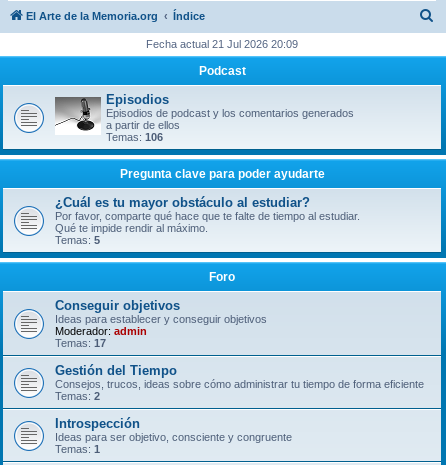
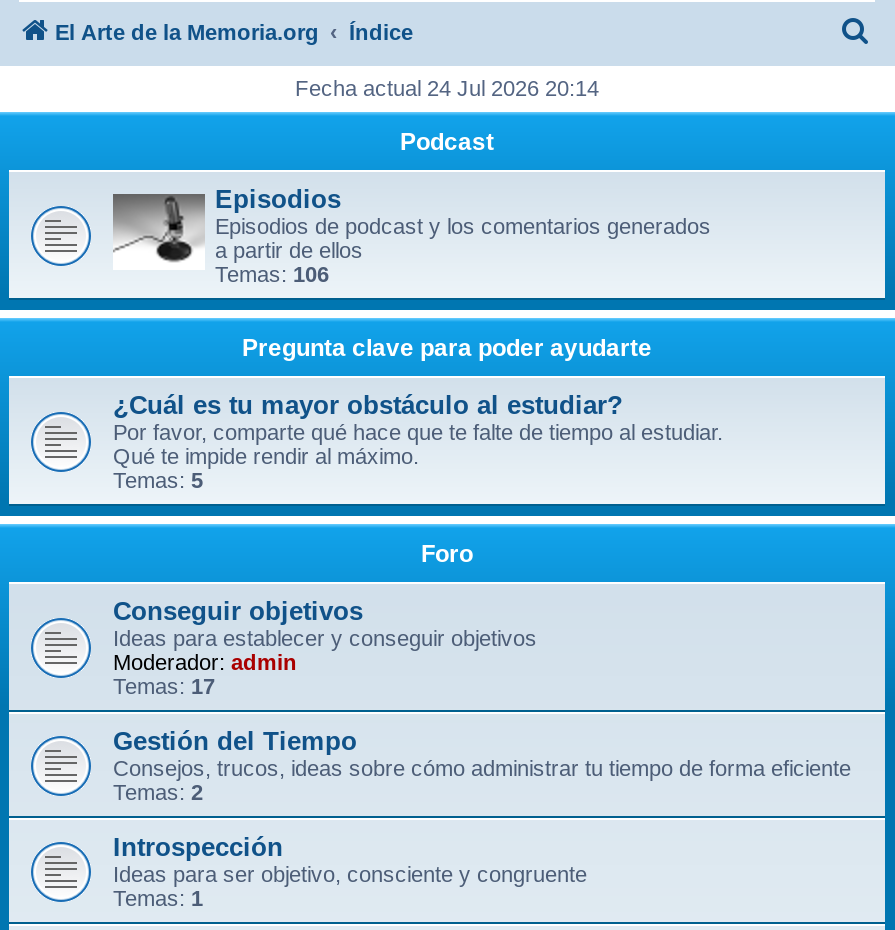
- Fecha actual 21 Jul 2026 20:09
+ Fecha actual 24 Jul 2026 20:14
